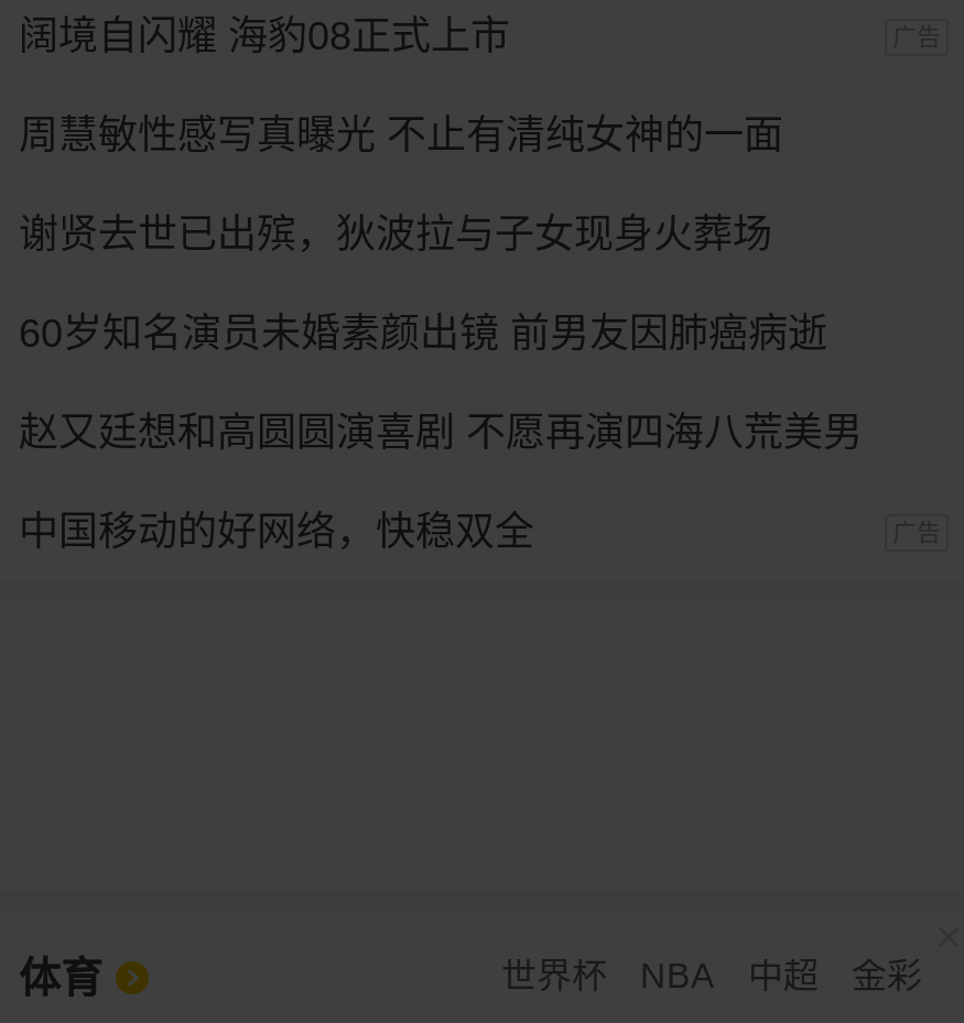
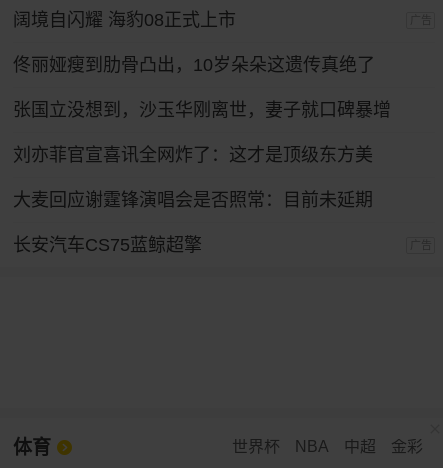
- 周慧敏性感写真曝光 不止有清纯女神的一面
+ 佟丽娅瘦到肋骨凸出，10岁朵朵这遗传真绝了

- 谢贤去世已出殡，狄波拉与子女现身火葬场
+ 张国立没想到，沙玉华刚离世，妻子就口碑暴增

- 60岁知名演员未婚素颜出镜 前男友因肺癌病逝
+ 刘亦菲官宣喜讯全网炸了：这才是顶级东方美

- 赵又廷想和高圆圆演喜剧 不愿再演四海八荒美男
+ 大麦回应谢霆锋演唱会是否照常：目前未延期

- 中国移动的好网络，快稳双全
+ 长安汽车CS75蓝鲸超擎
